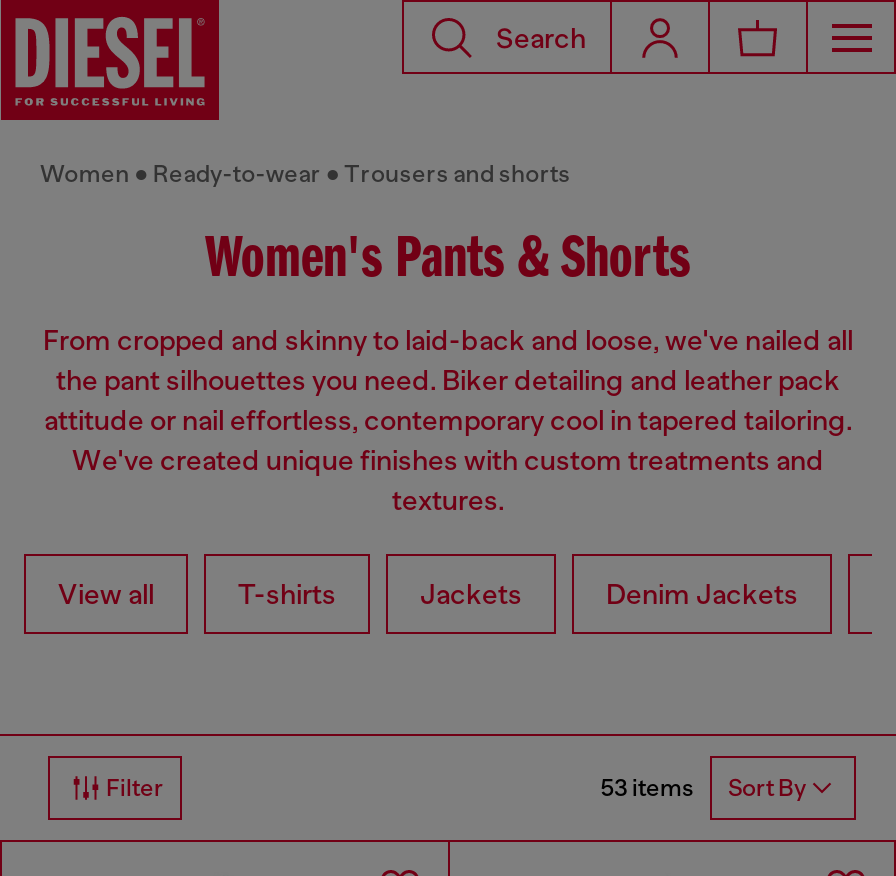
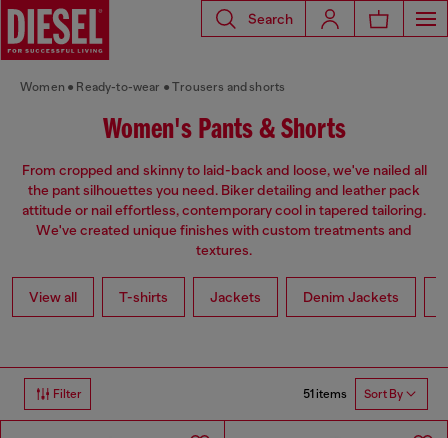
- 53 items Sort By
+ 51 items Sort By
